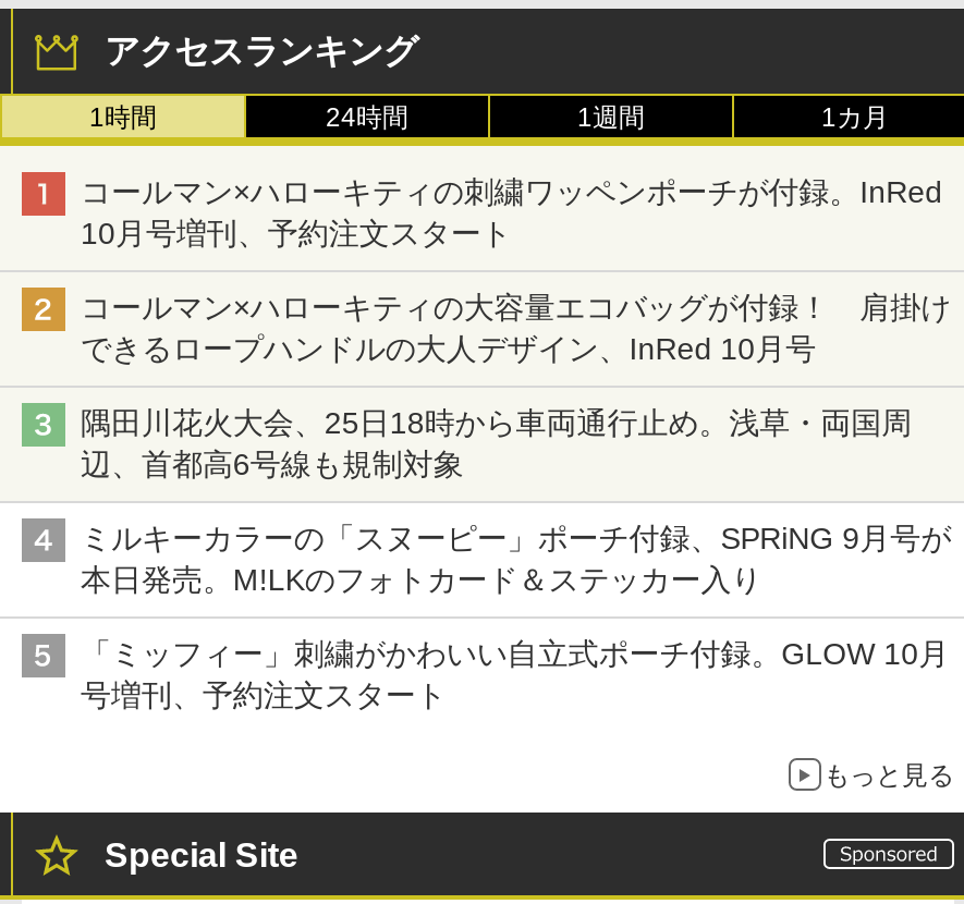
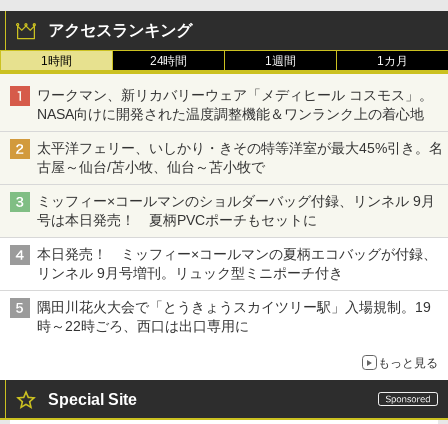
- コールマン×ハローキティの刺繍ワッペンポーチが付録。InRed
- 10月号増刊、予約注文スタート
+ ワークマン、新リカバリーウェア「メディヒール コスモス」。
+ NASA向けに開発された温度調整機能＆ワンランク上の着心地

- コールマン×ハローキティの大容量エコバッグが付録！ 肩掛け
- できるロープハンドルの大人デザイン、InRed 10月号
+ 太平洋フェリー、いしかり・きその特等洋室が最大45%引き。名
+ 古屋～仙台/苫小牧、仙台～苫小牧で

- 隅田川花火大会、25日18時から車両通行止め。浅草・両国周
- 辺、首都高6号線も規制対象
+ ミッフィー×コールマンのショルダーバッグ付録、リンネル 9月
+ 号は本日発売！ 夏柄PVCポーチもセットに

- ミルキーカラーの「スヌーピー」ポーチ付録、SPRiNG 9月号が
- 本日発売。M!LKのフォトカード＆ステッカー入り
+ 本日発売！ ミッフィー×コールマンの夏柄エコバッグが付録、
+ リンネル 9月号増刊。リュック型ミニポーチ付き

- 「ミッフィー」刺繍がかわいい自立式ポーチ付録。GLOW 10月
- 号増刊、予約注文スタート
+ 隅田川花火大会で「とうきょうスカイツリー駅」入場規制。19
+ 時～22時ごろ、西口は出口専用に
